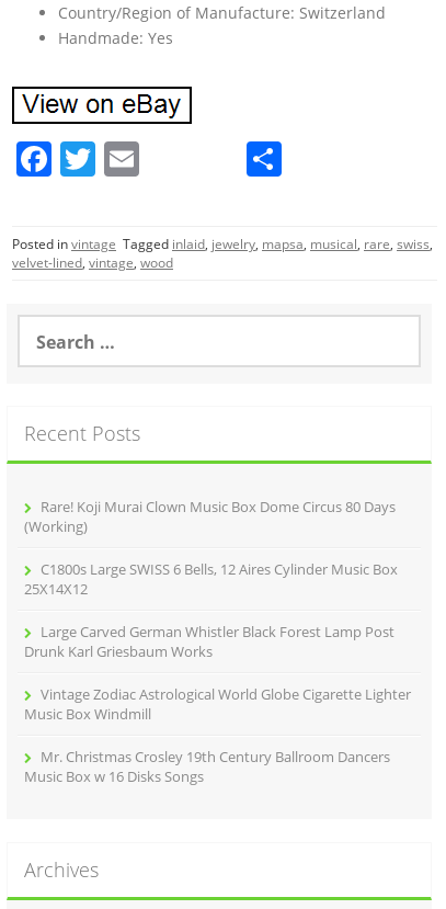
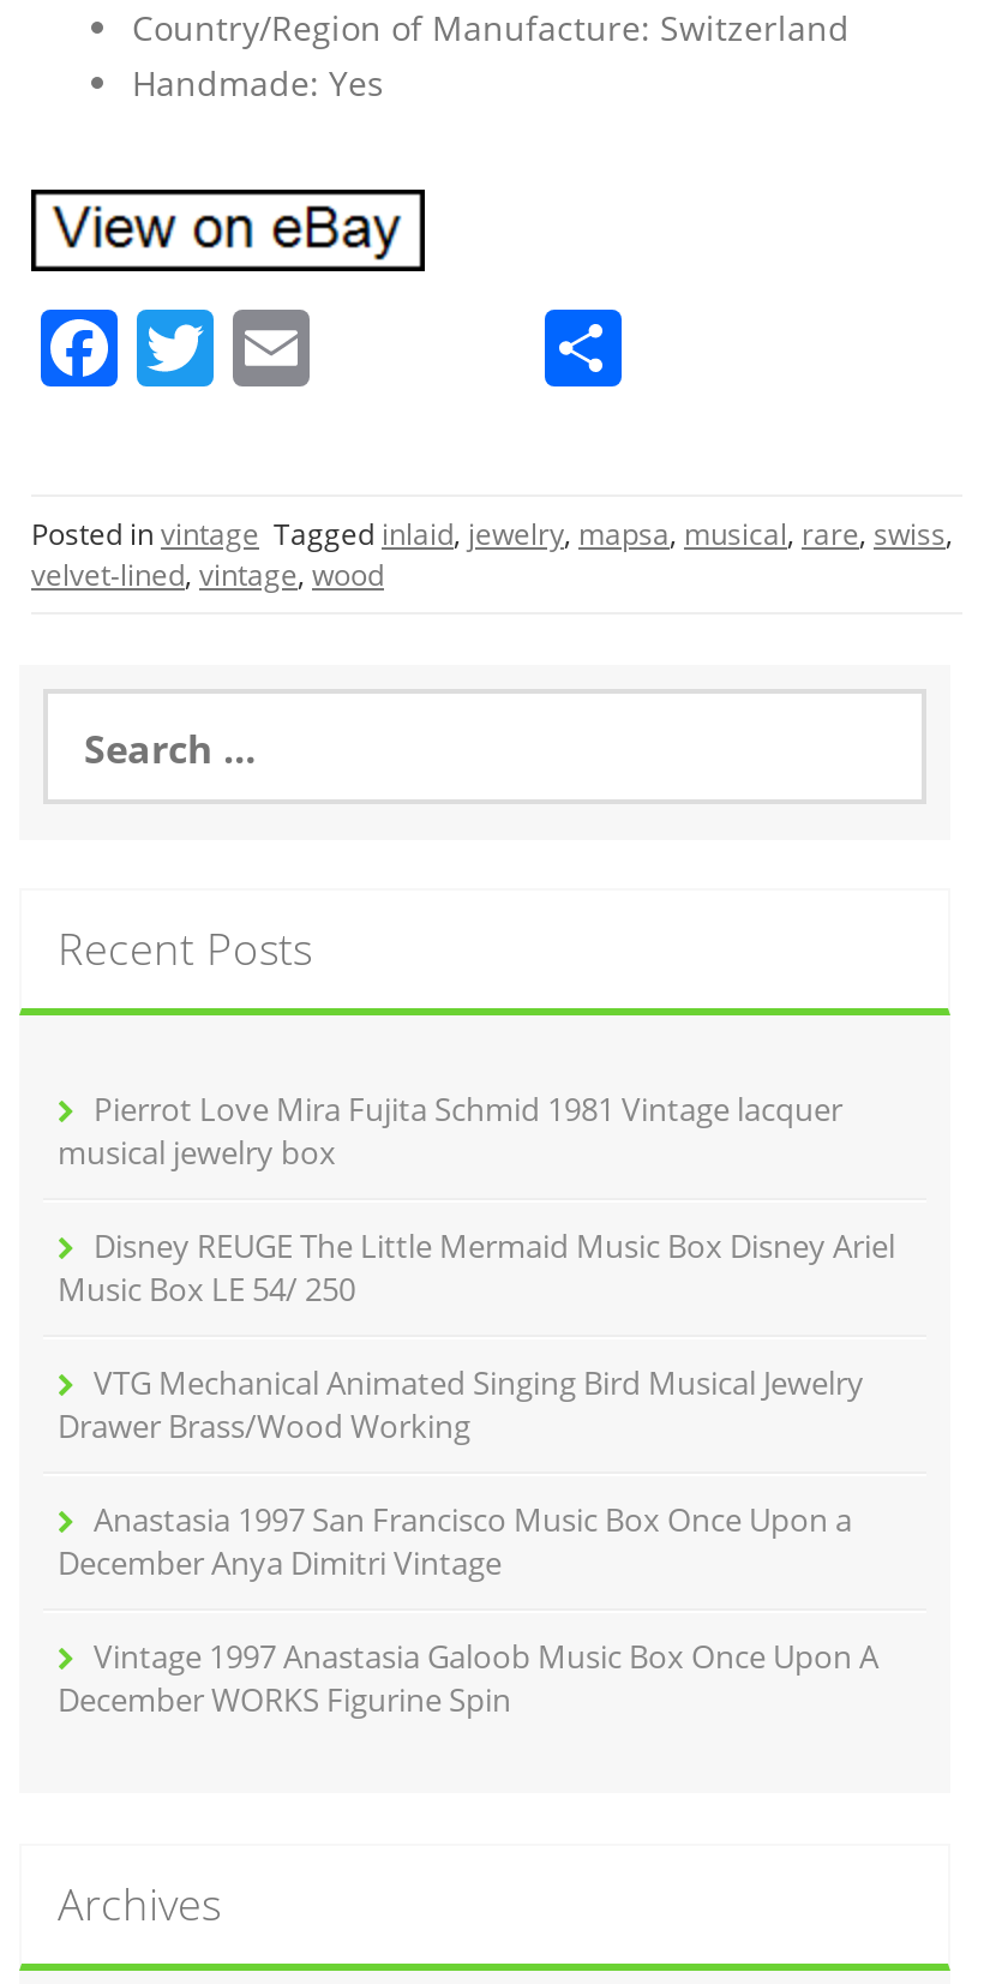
- Rare! Koji Murai Clown Music Box Dome Circus 80 Days
- (Working)
+ Pierrot Love Mira Fujita Schmid 1981 Vintage lacquer
+ musical jewelry box

- C1800s Large SWISS 6 Bells, 12 Aires Cylinder Music Box
- 25X14X12
+ Disney REUGE The Little Mermaid Music Box Disney Ariel
+ Music Box LE 54/ 250

- Large Carved German Whistler Black Forest Lamp Post
- Drunk Karl Griesbaum Works
+ VTG Mechanical Animated Singing Bird Musical Jewelry
+ Drawer Brass/Wood Working

- Vintage Zodiac Astrological World Globe Cigarette Lighter
- Music Box Windmill
+ Anastasia 1997 San Francisco Music Box Once Upon a
+ December Anya Dimitri Vintage

- Mr. Christmas Crosley 19th Century Ballroom Dancers
- Music Box w 16 Disks Songs
+ Vintage 1997 Anastasia Galoob Music Box Once Upon A
+ December WORKS Figurine Spin
